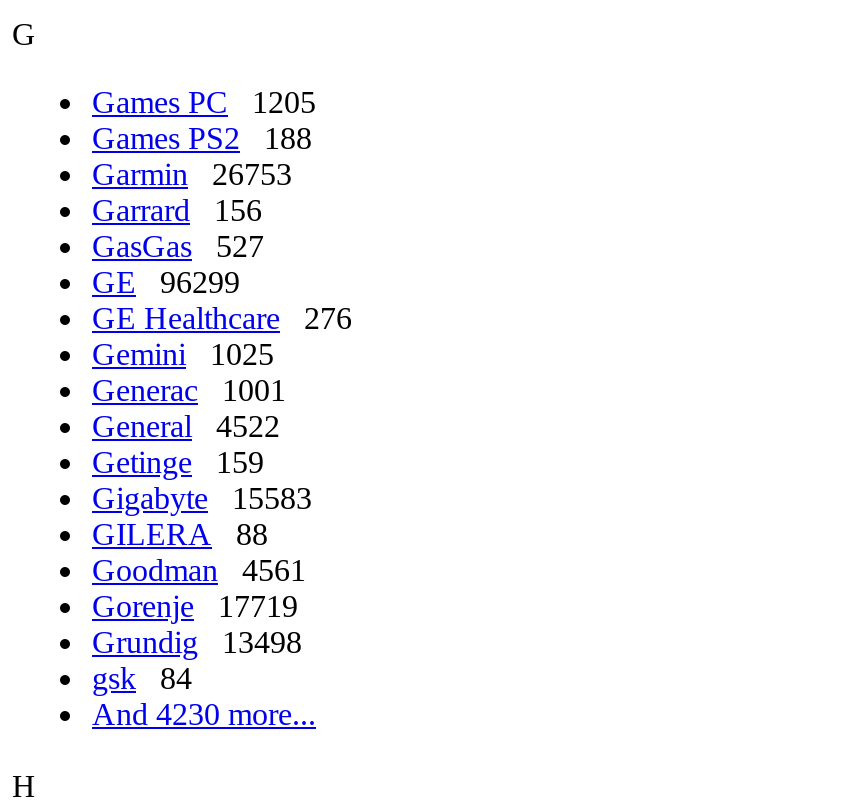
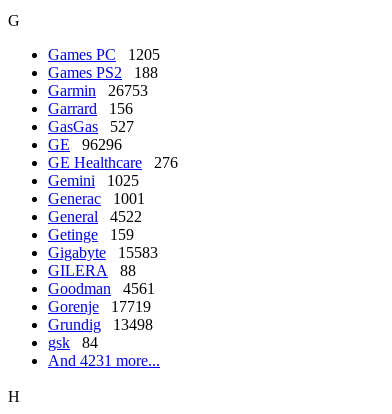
- GE 96299
+ GE 96296

- And 4230 more...
+ And 4231 more...
